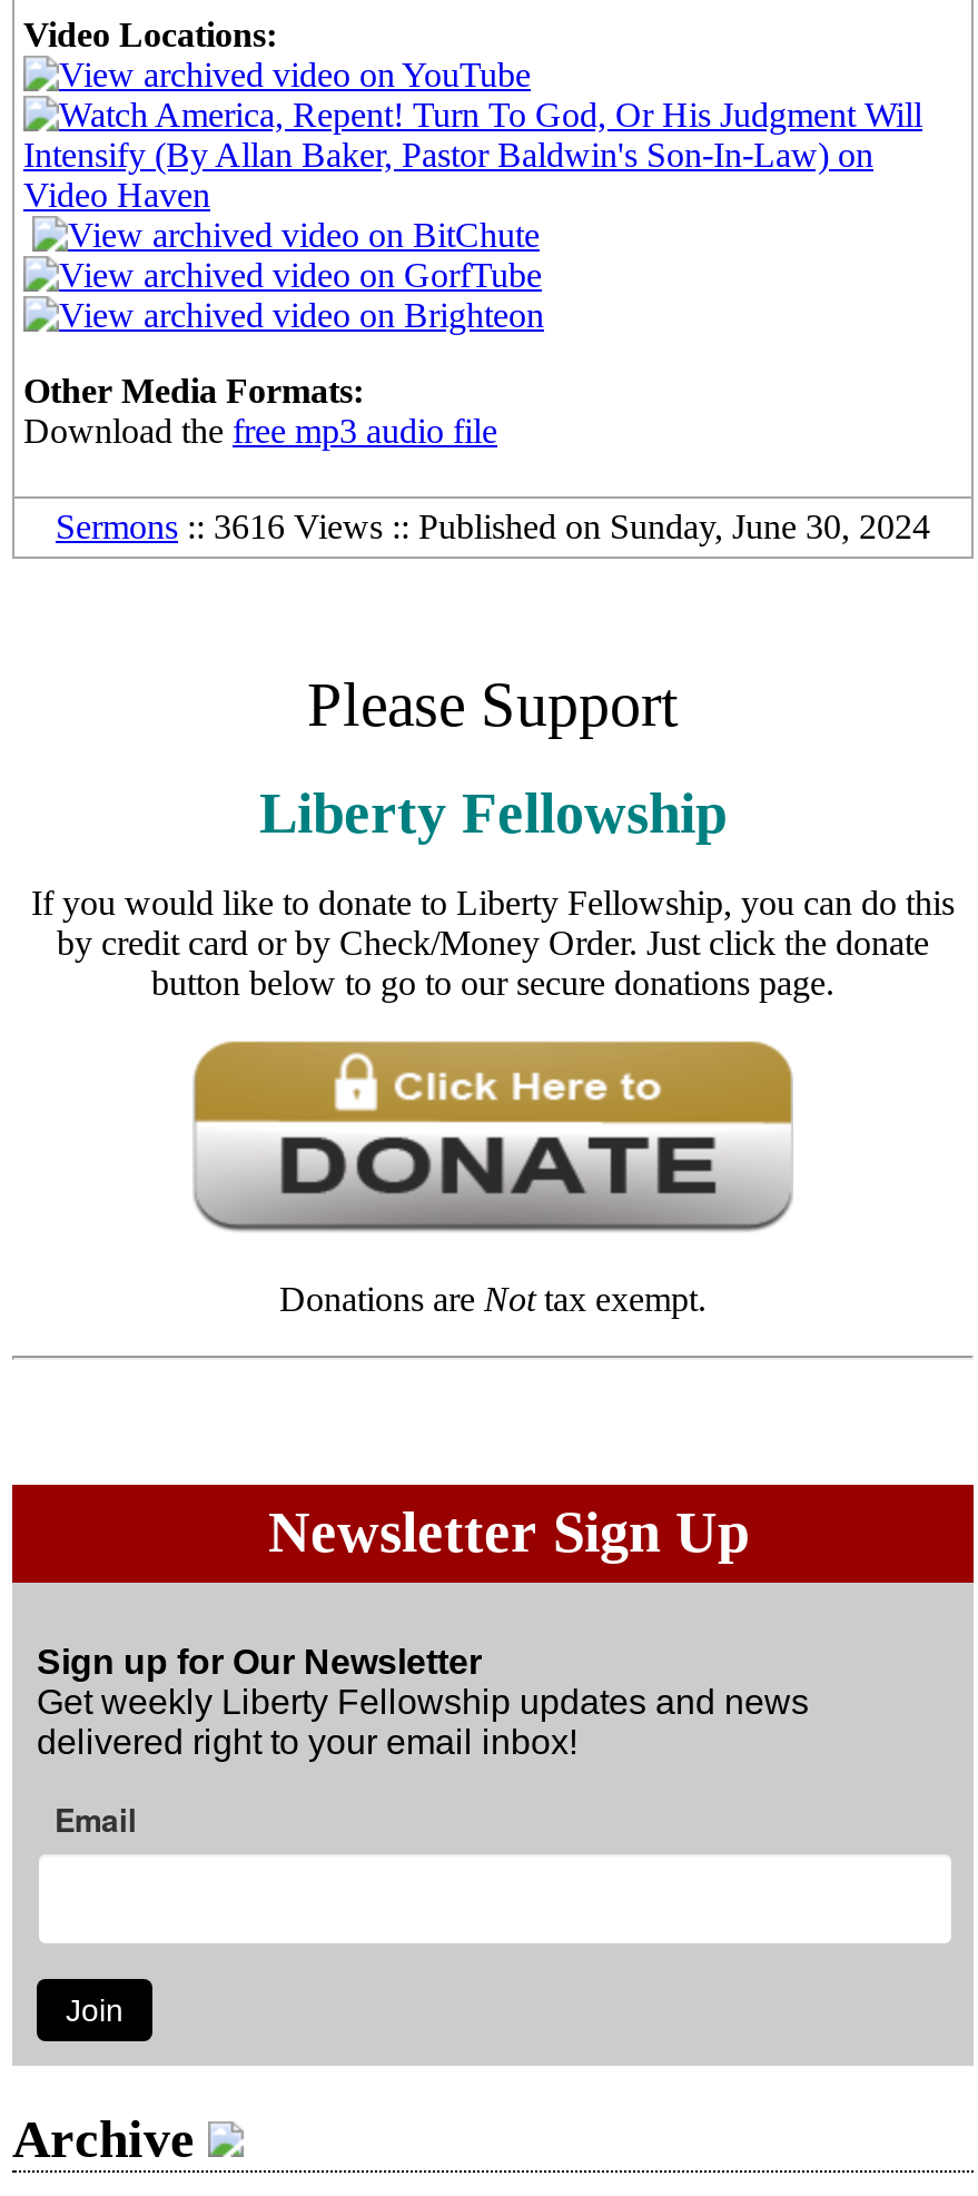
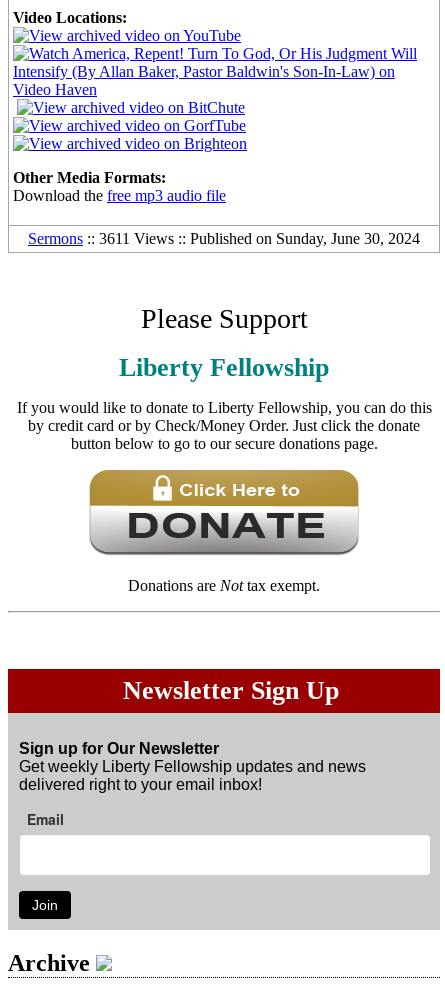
- Sermons:: 3616 Views :: Published on Sunday, June 30, 2024
+ Sermons:: 3611 Views :: Published on Sunday, June 30, 2024
